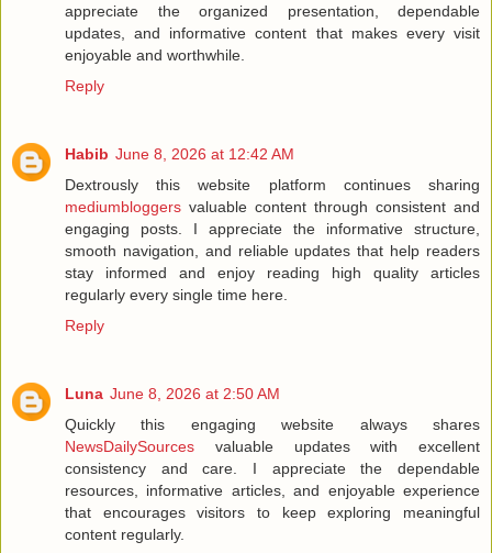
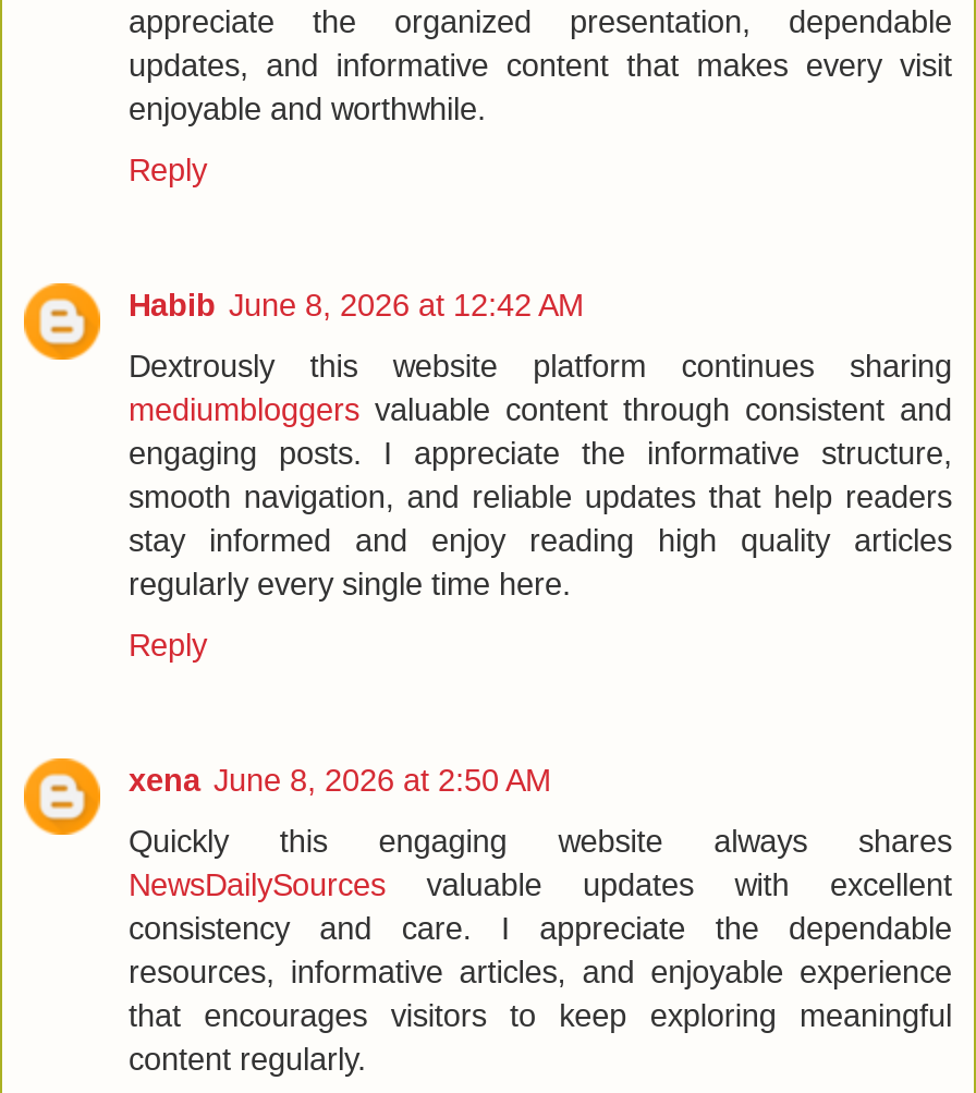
- Luna June 8, 2026 at 2:50 AM
+ xena June 8, 2026 at 2:50 AM
